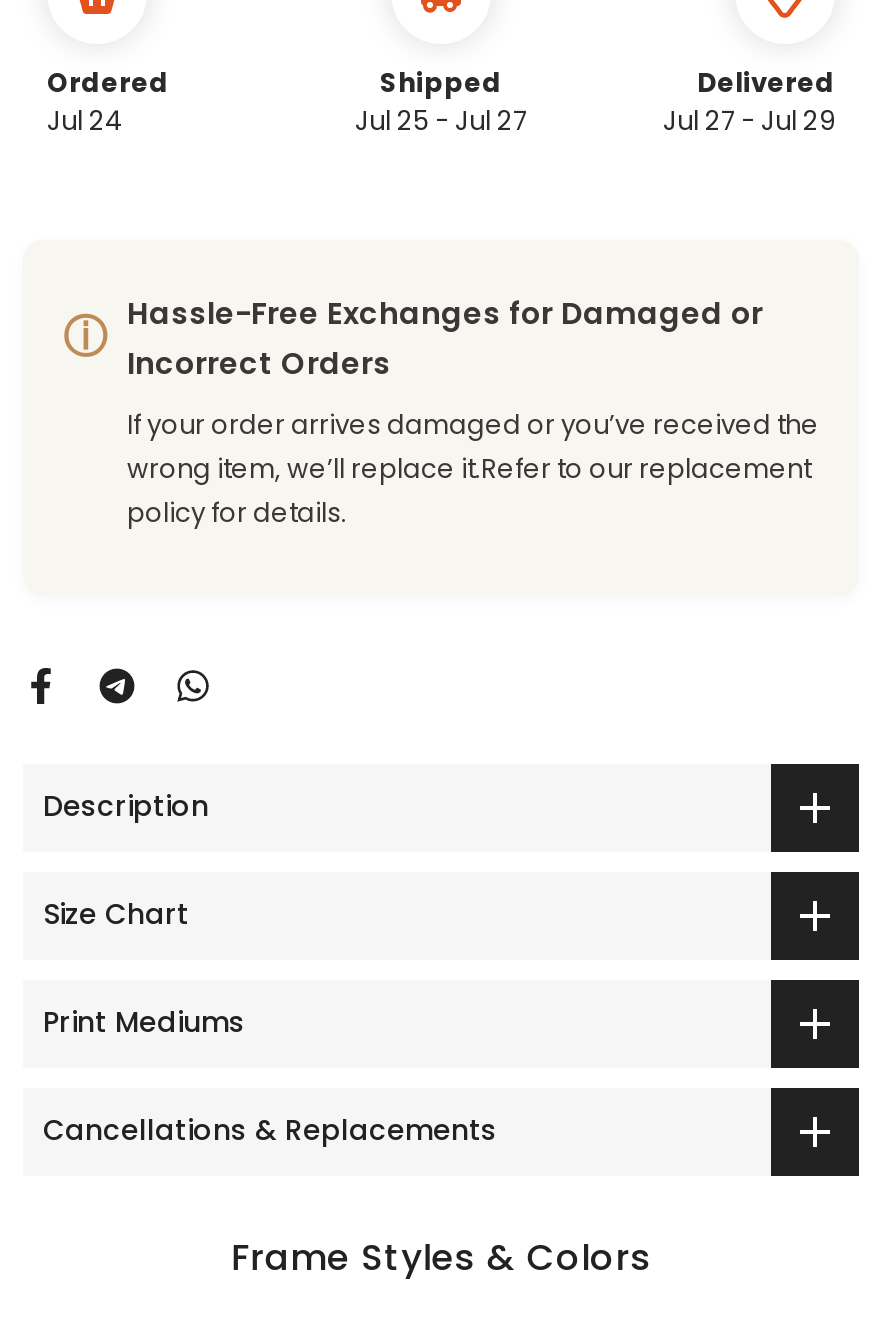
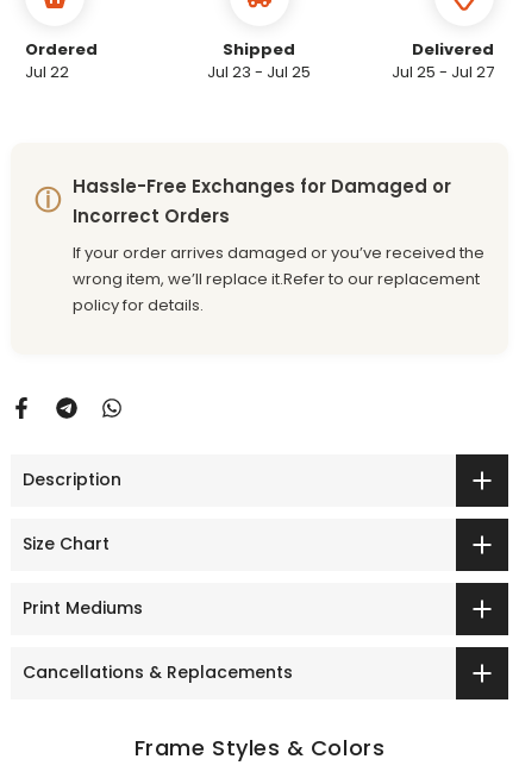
- Jul 24
+ Jul 22

- Jul 25 - Jul 27
+ Jul 23 - Jul 25

- Jul 27 - Jul 29
+ Jul 25 - Jul 27
